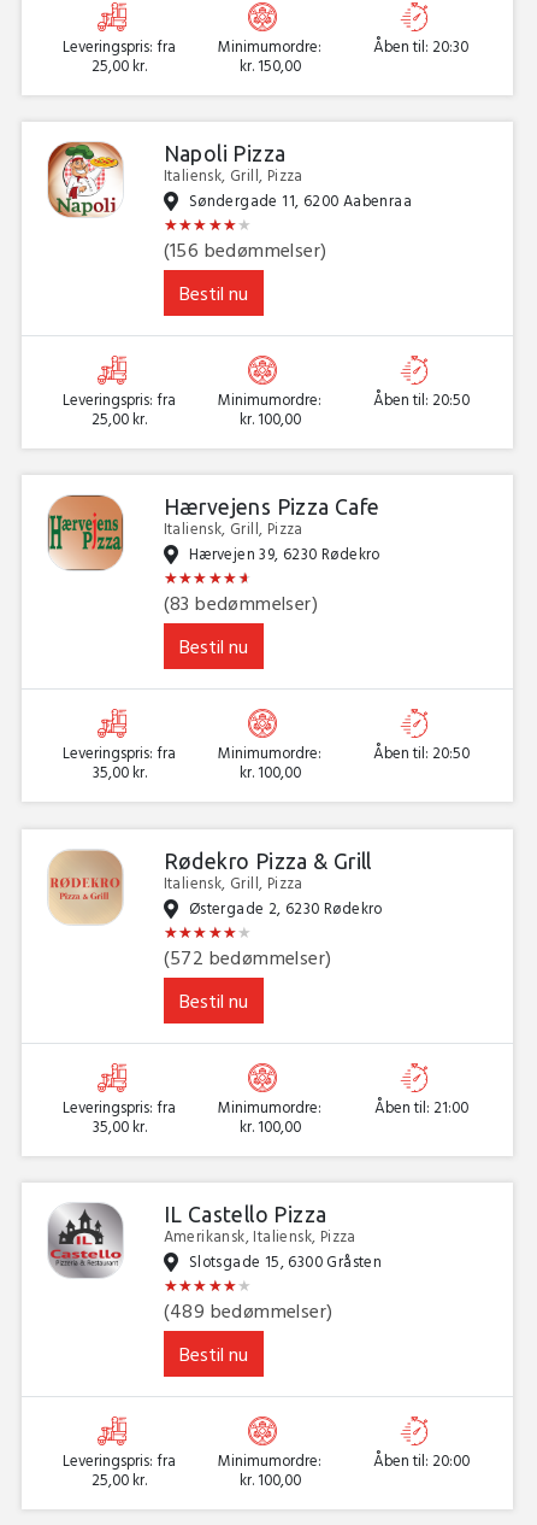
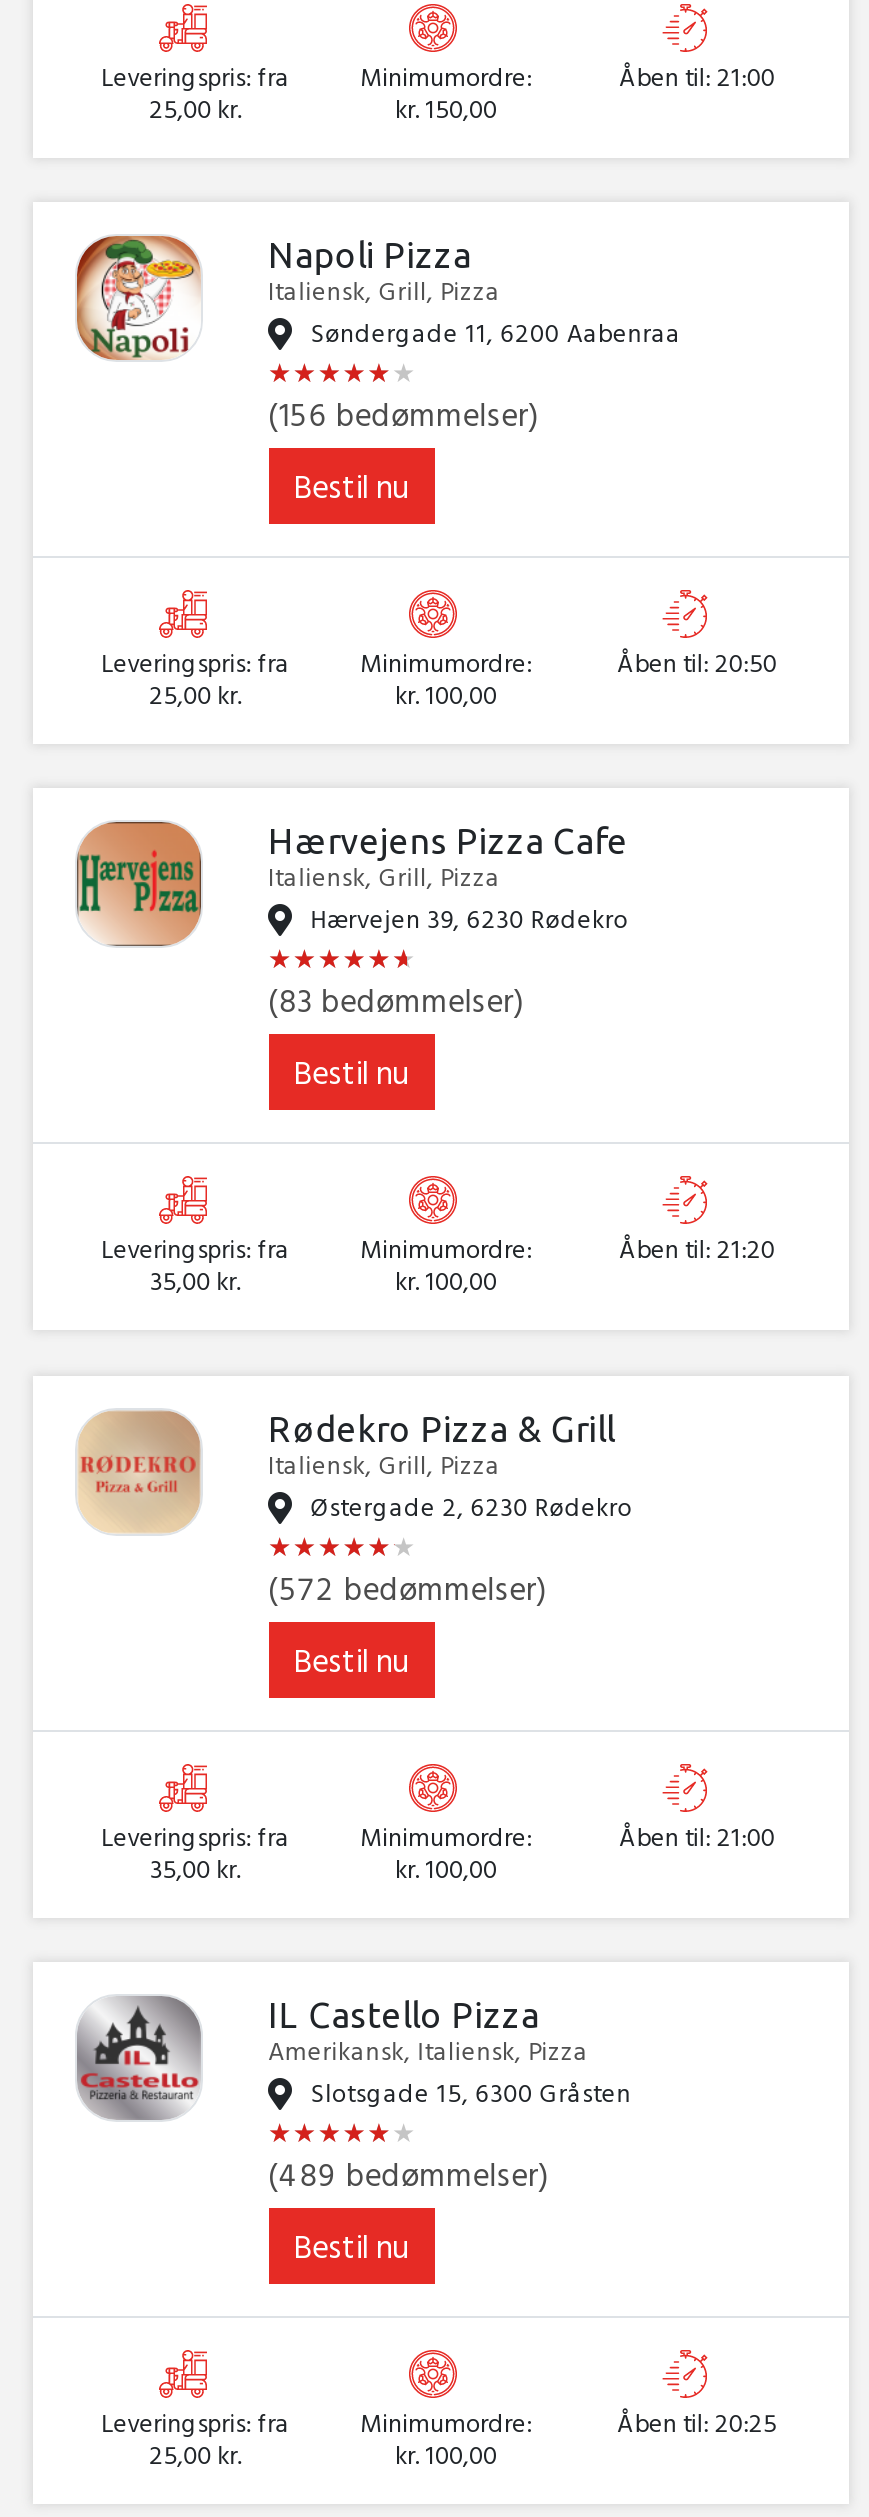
- Åben til: 20:30
+ Åben til: 21:00

- Åben til: 20:50
+ Åben til: 21:20

- Åben til: 20:00
+ Åben til: 20:25
